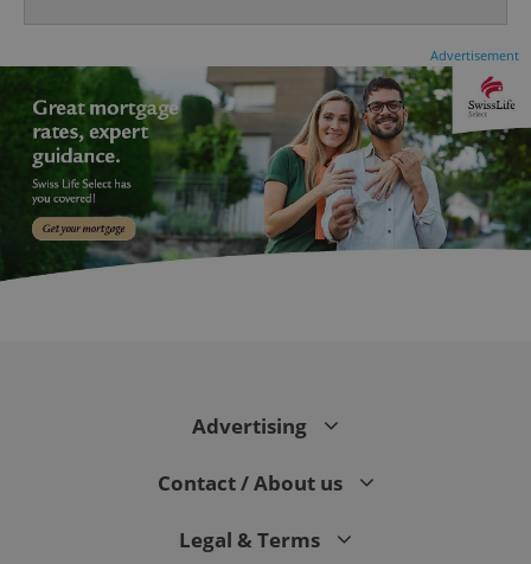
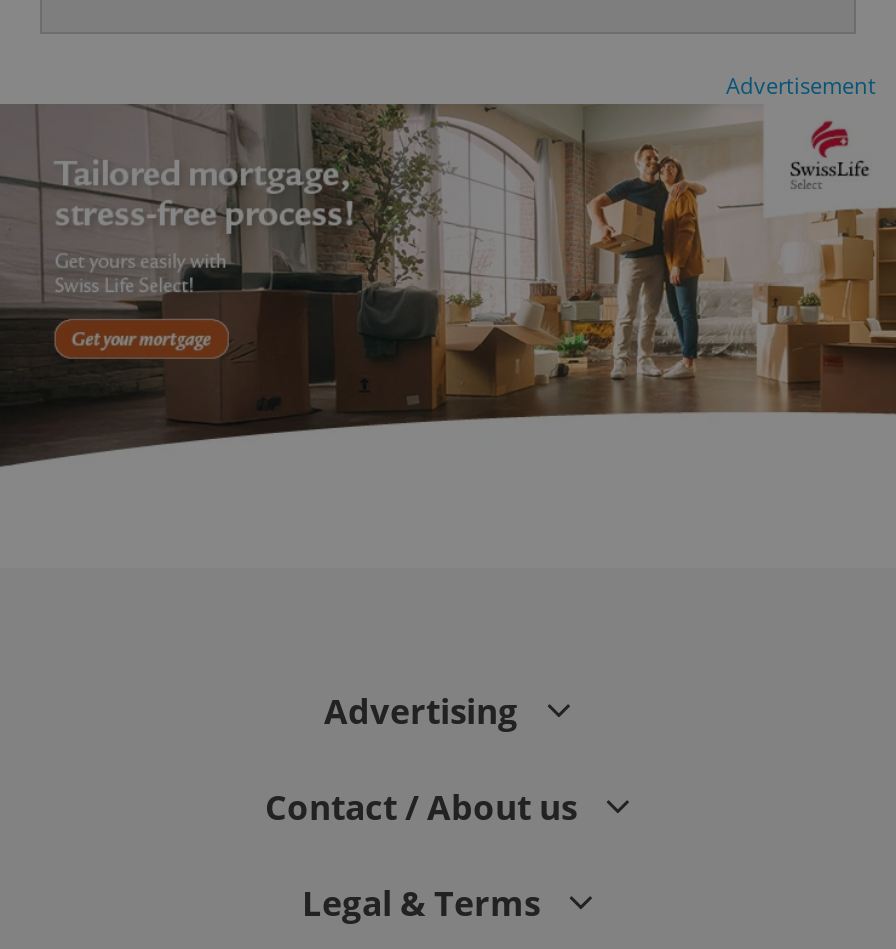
- [image]
+ [image]
